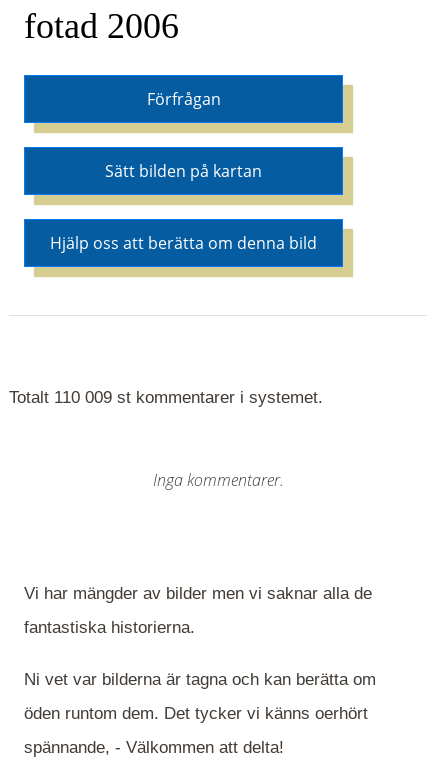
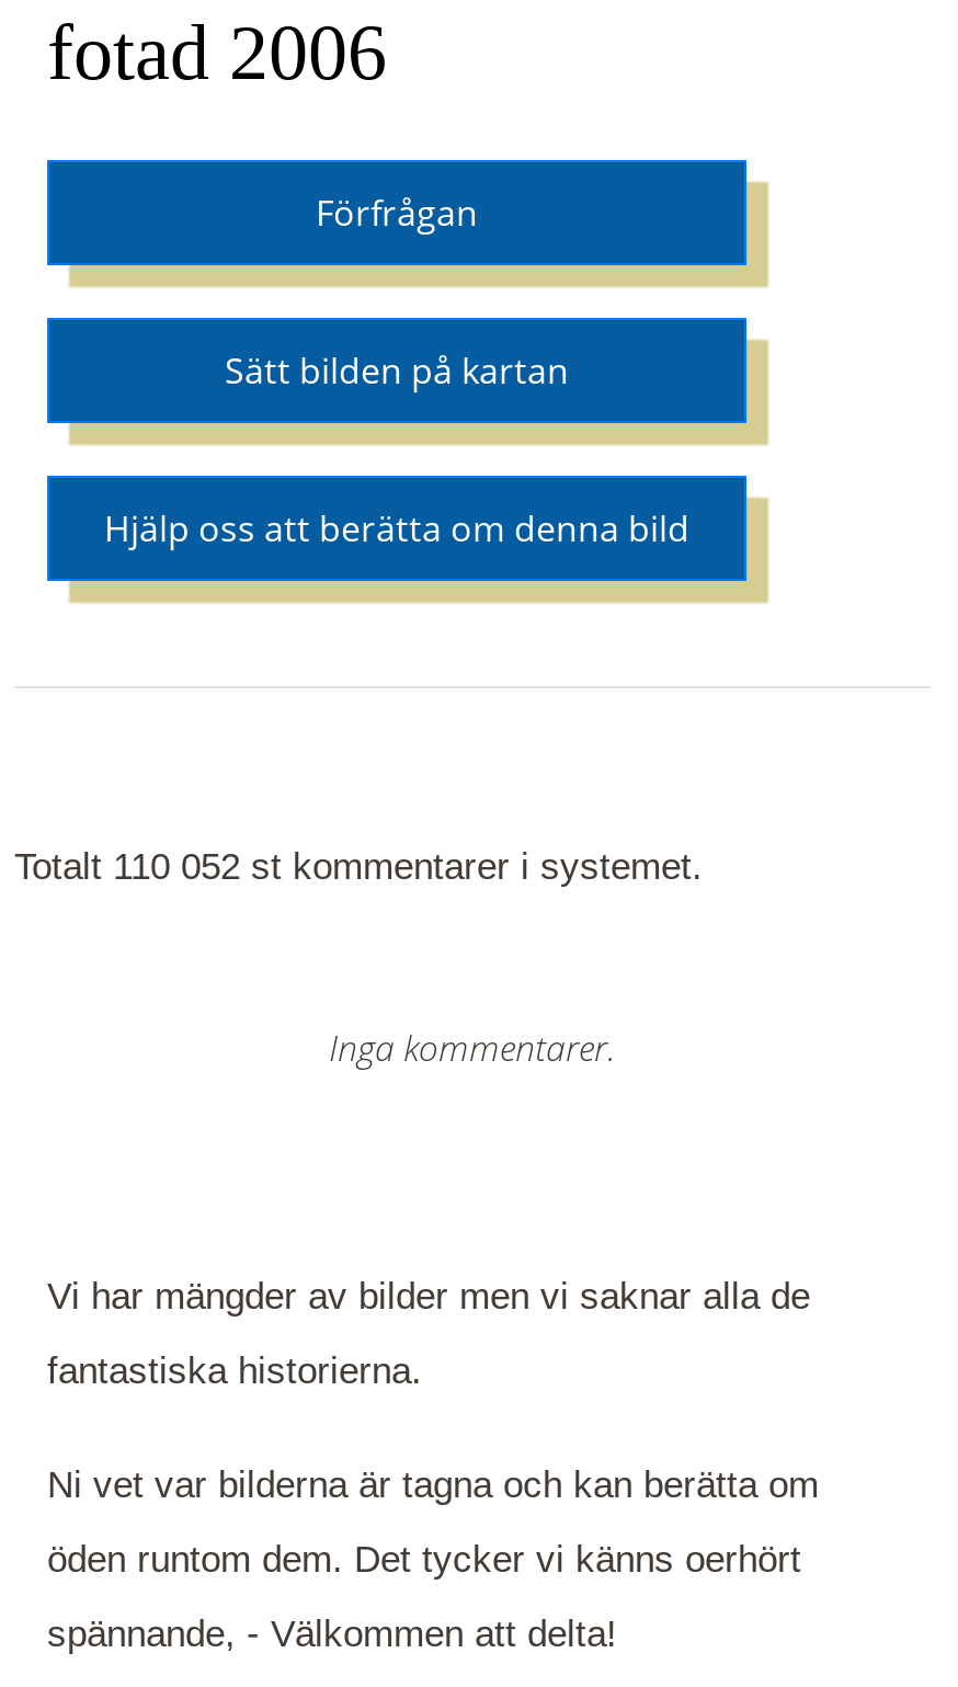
- Totalt 110 009 st kommentarer i systemet.
+ Totalt 110 052 st kommentarer i systemet.
